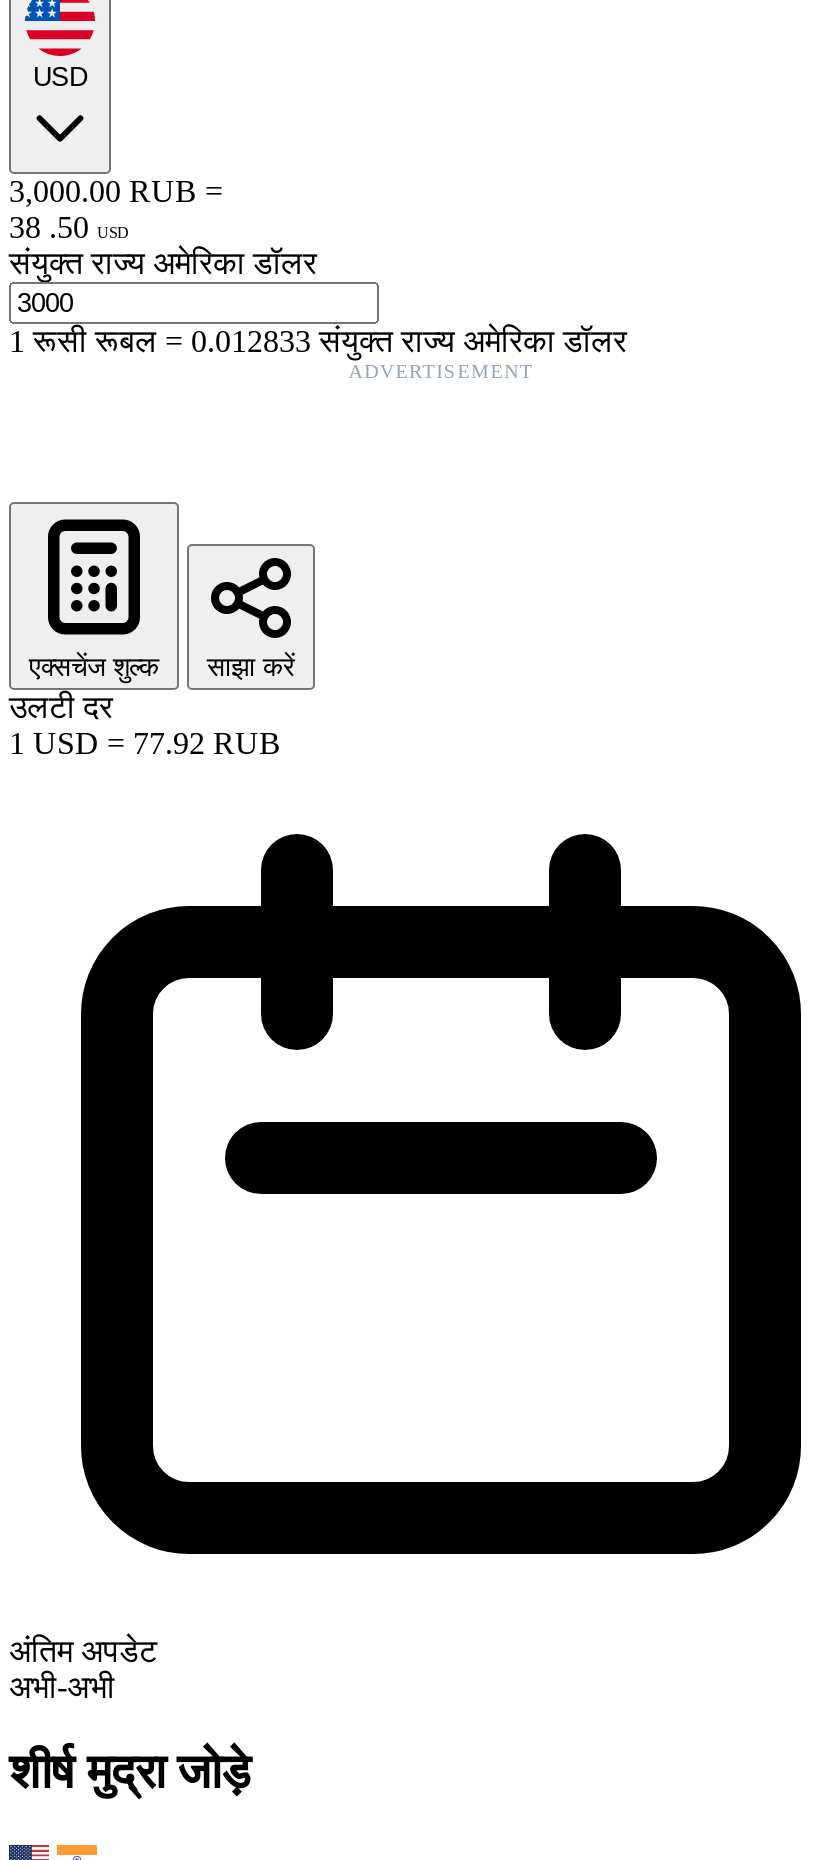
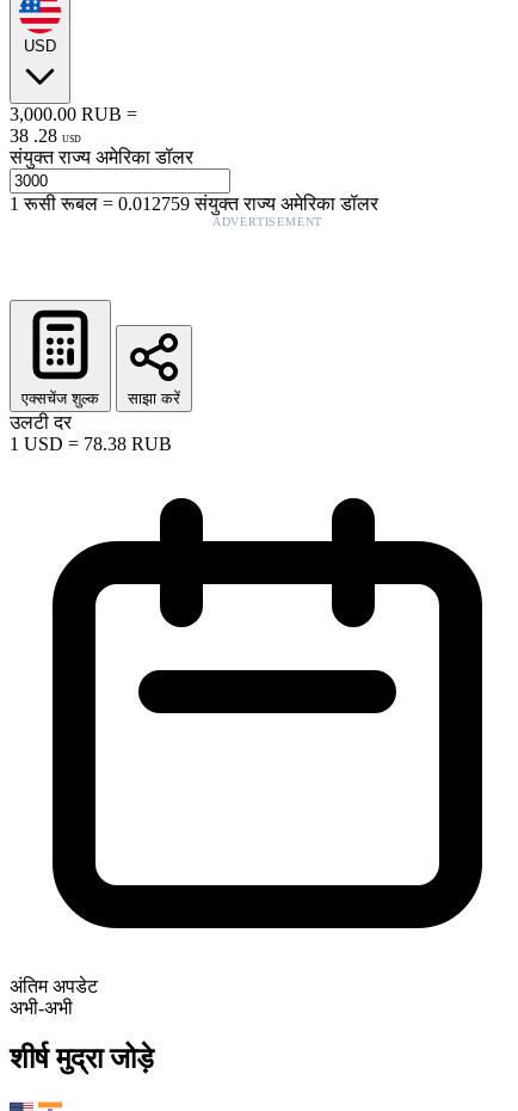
- 38 . 50 USD
+ 38 . 28 USD

- 1रूसी रूबल=0.012833 संयुक्त राज्य अमेरिका डॉलर
+ 1रूसी रूबल=0.012759 संयुक्त राज्य अमेरिका डॉलर

- 1 USD = 77.92 RUB
+ 1 USD = 78.38 RUB
